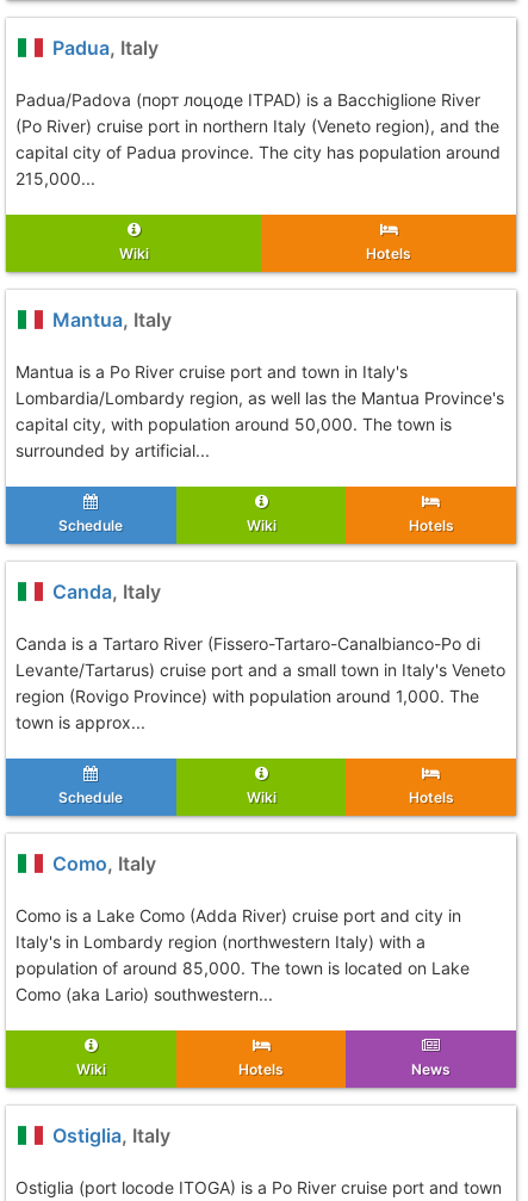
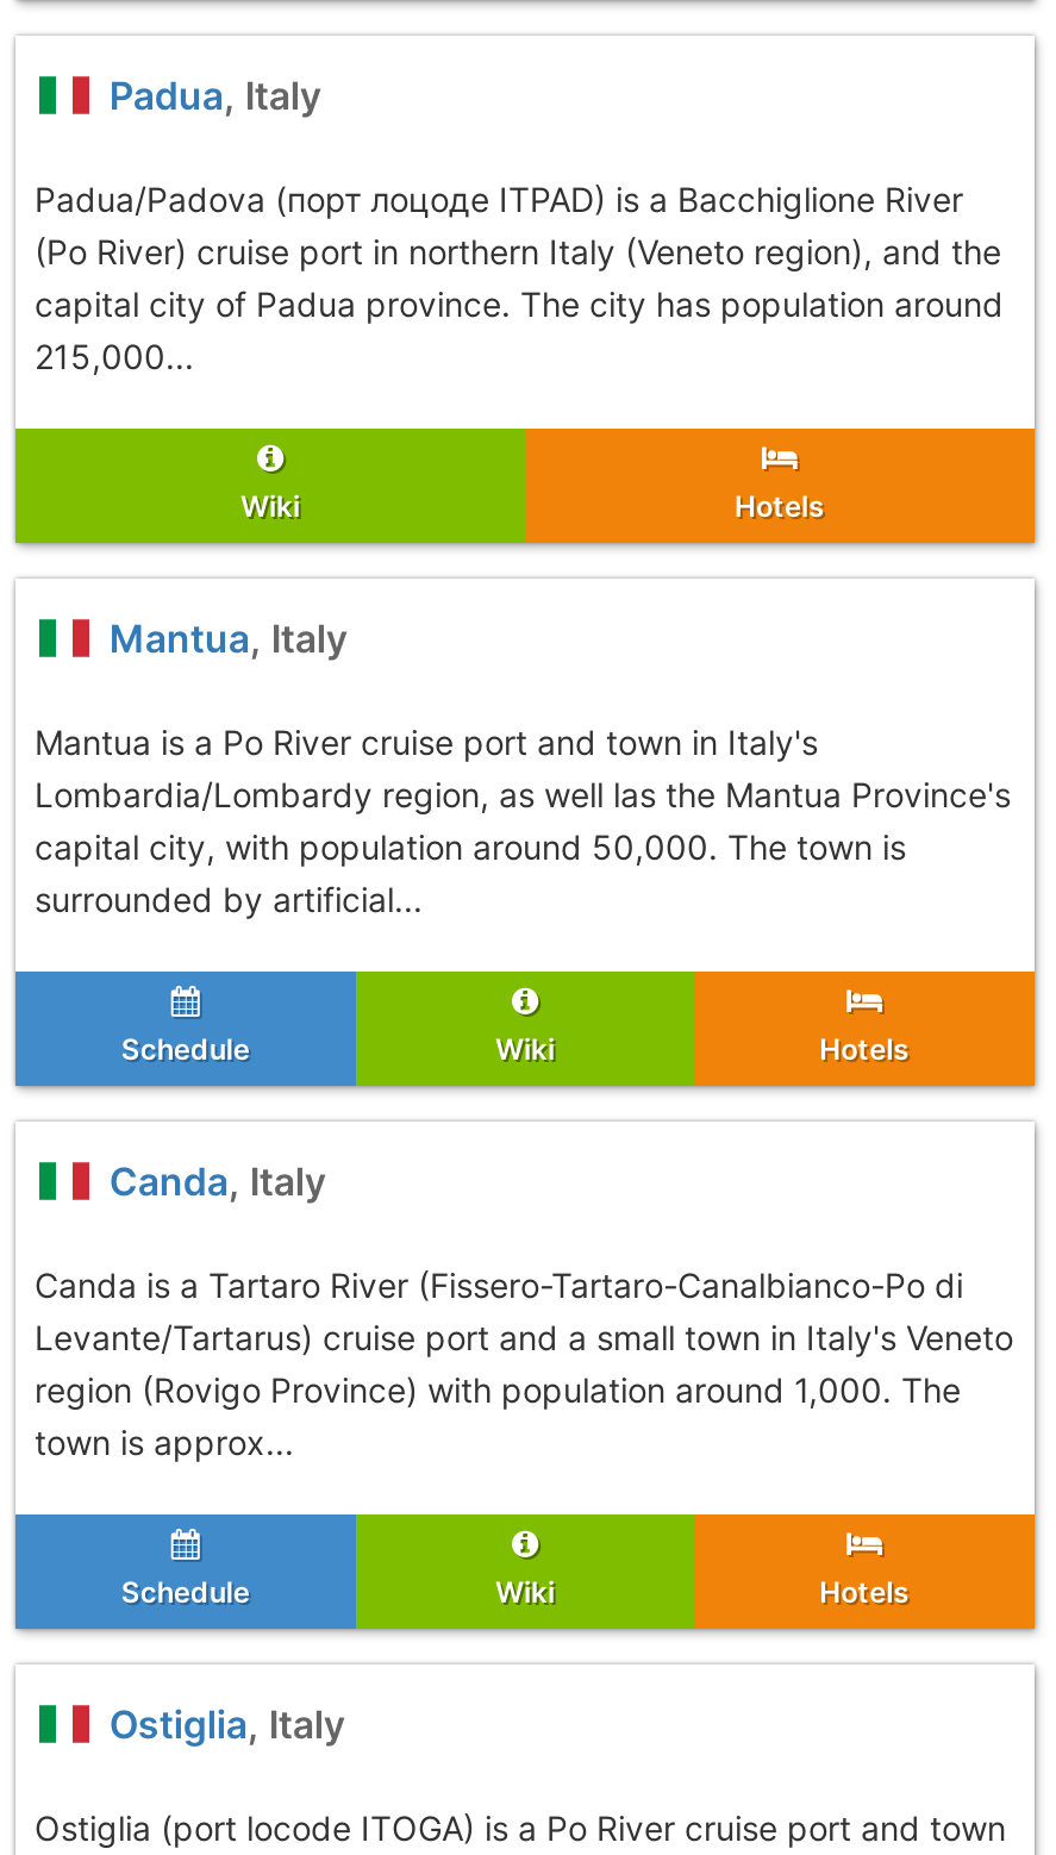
- Como, Italy
- Como is a Lake Como (Adda River) cruise port and city in
- Italy's in Lombardy region (northwestern Italy) with a
- population of around 85,000. The town is located on Lake
- Como (aka Lario) southwestern...

- Wiki
- Hotels
- News
